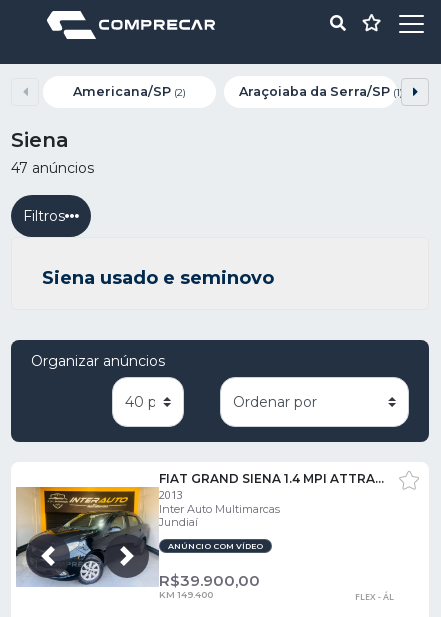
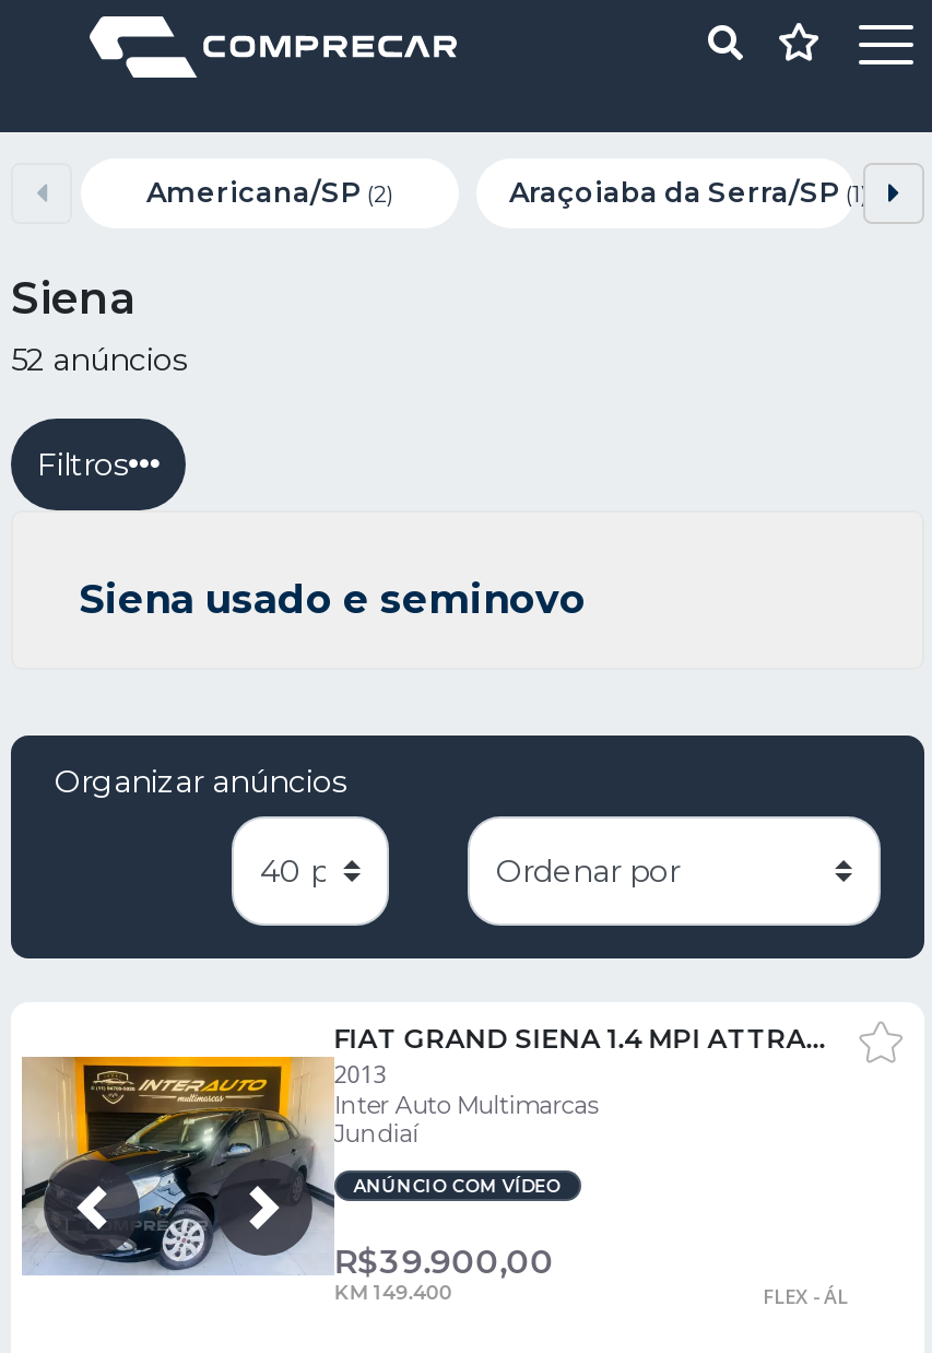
- 47 anúncios
+ 52 anúncios
